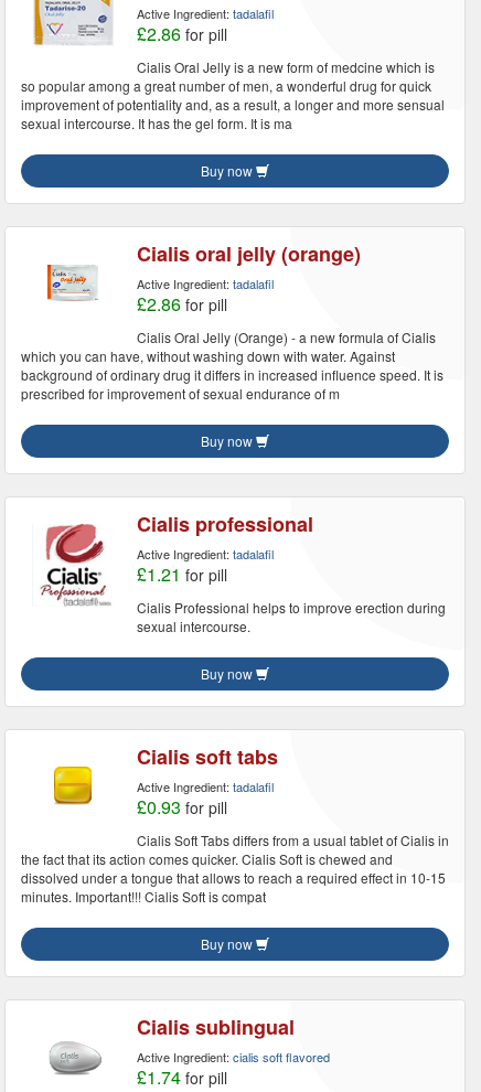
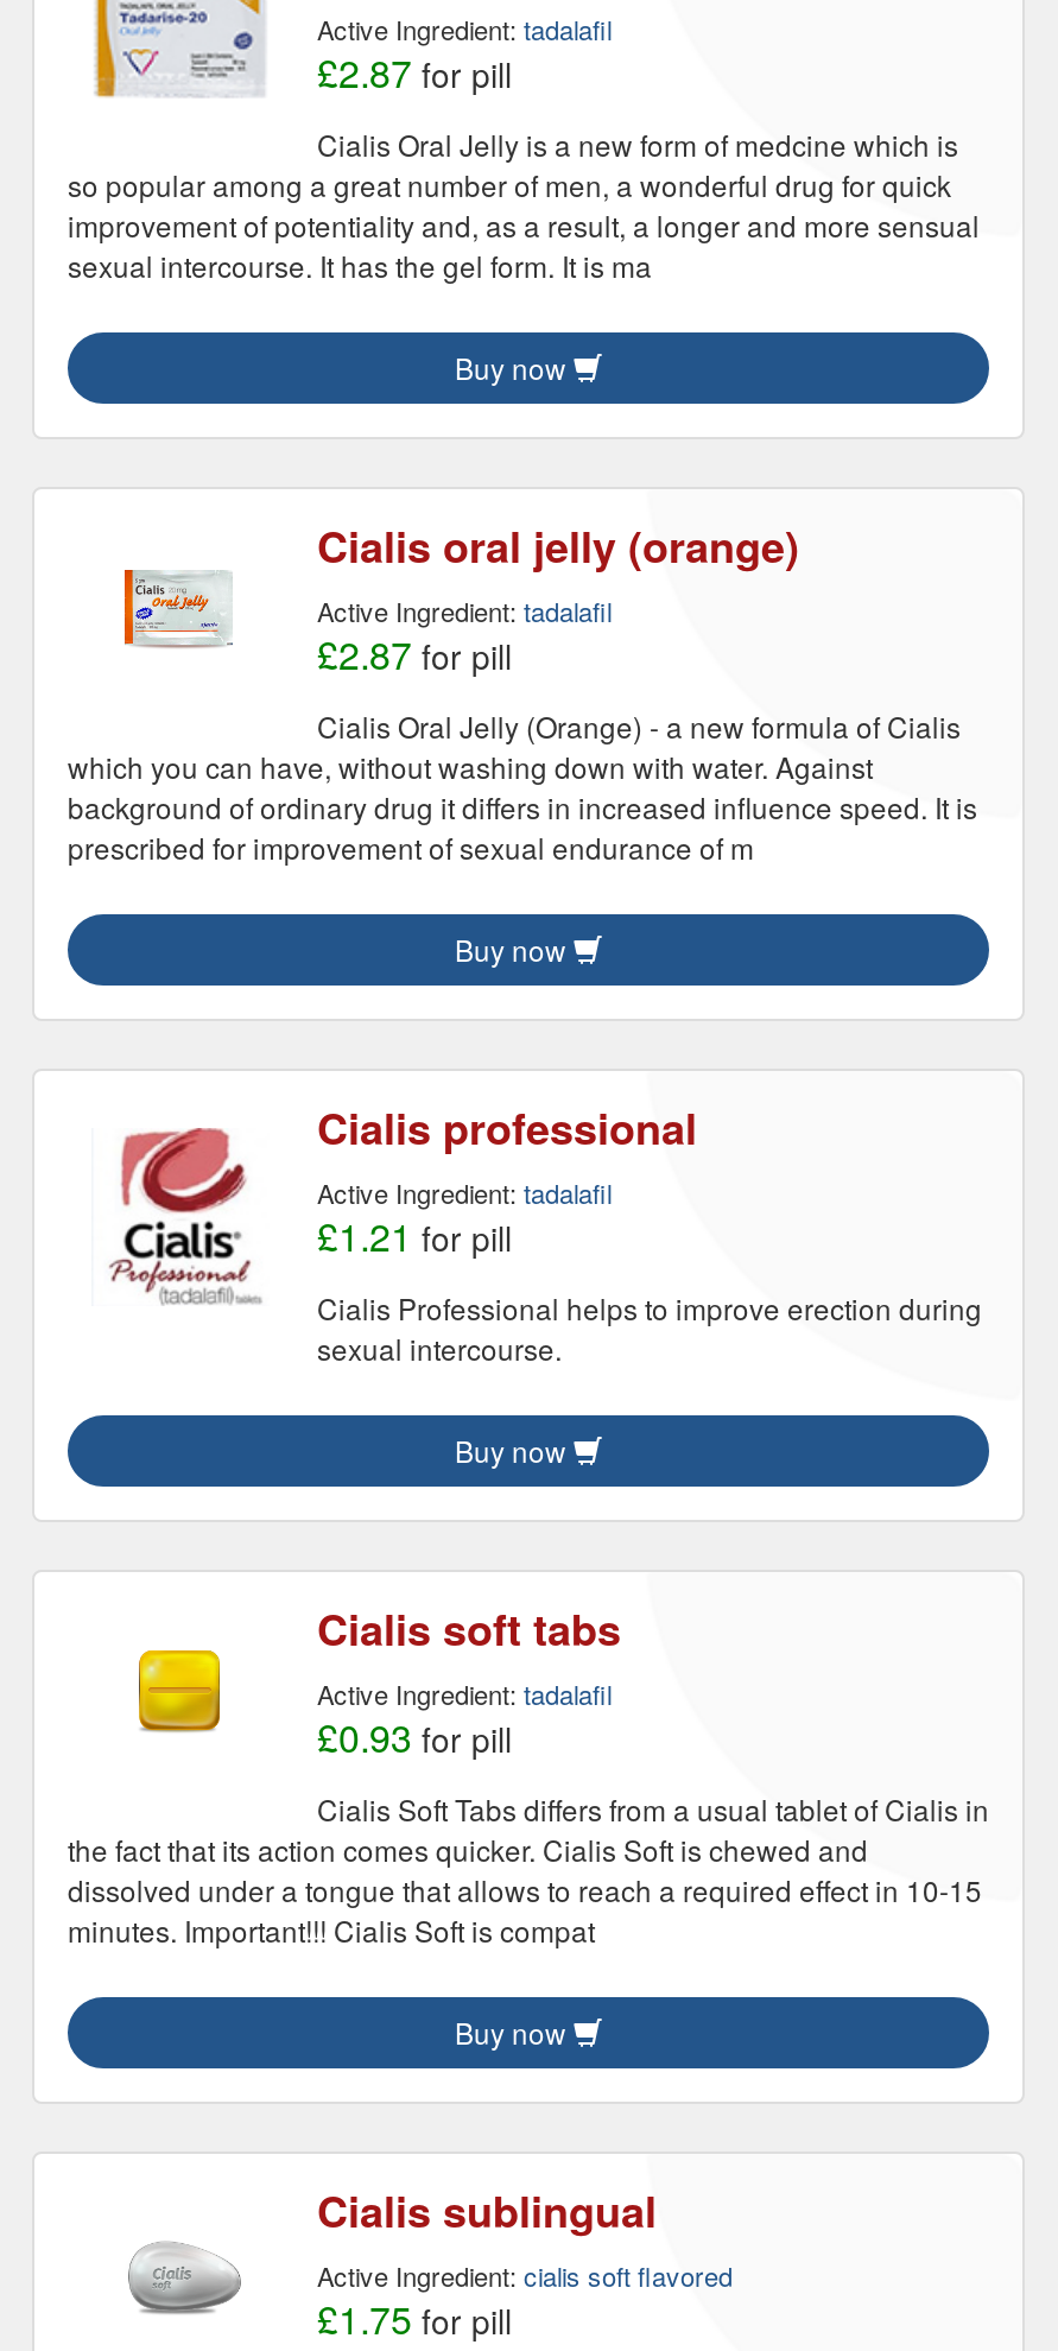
- £2.86for pill
+ £2.87for pill

- £2.86for pill
+ £2.87for pill

- £1.74for pill
+ £1.75for pill
